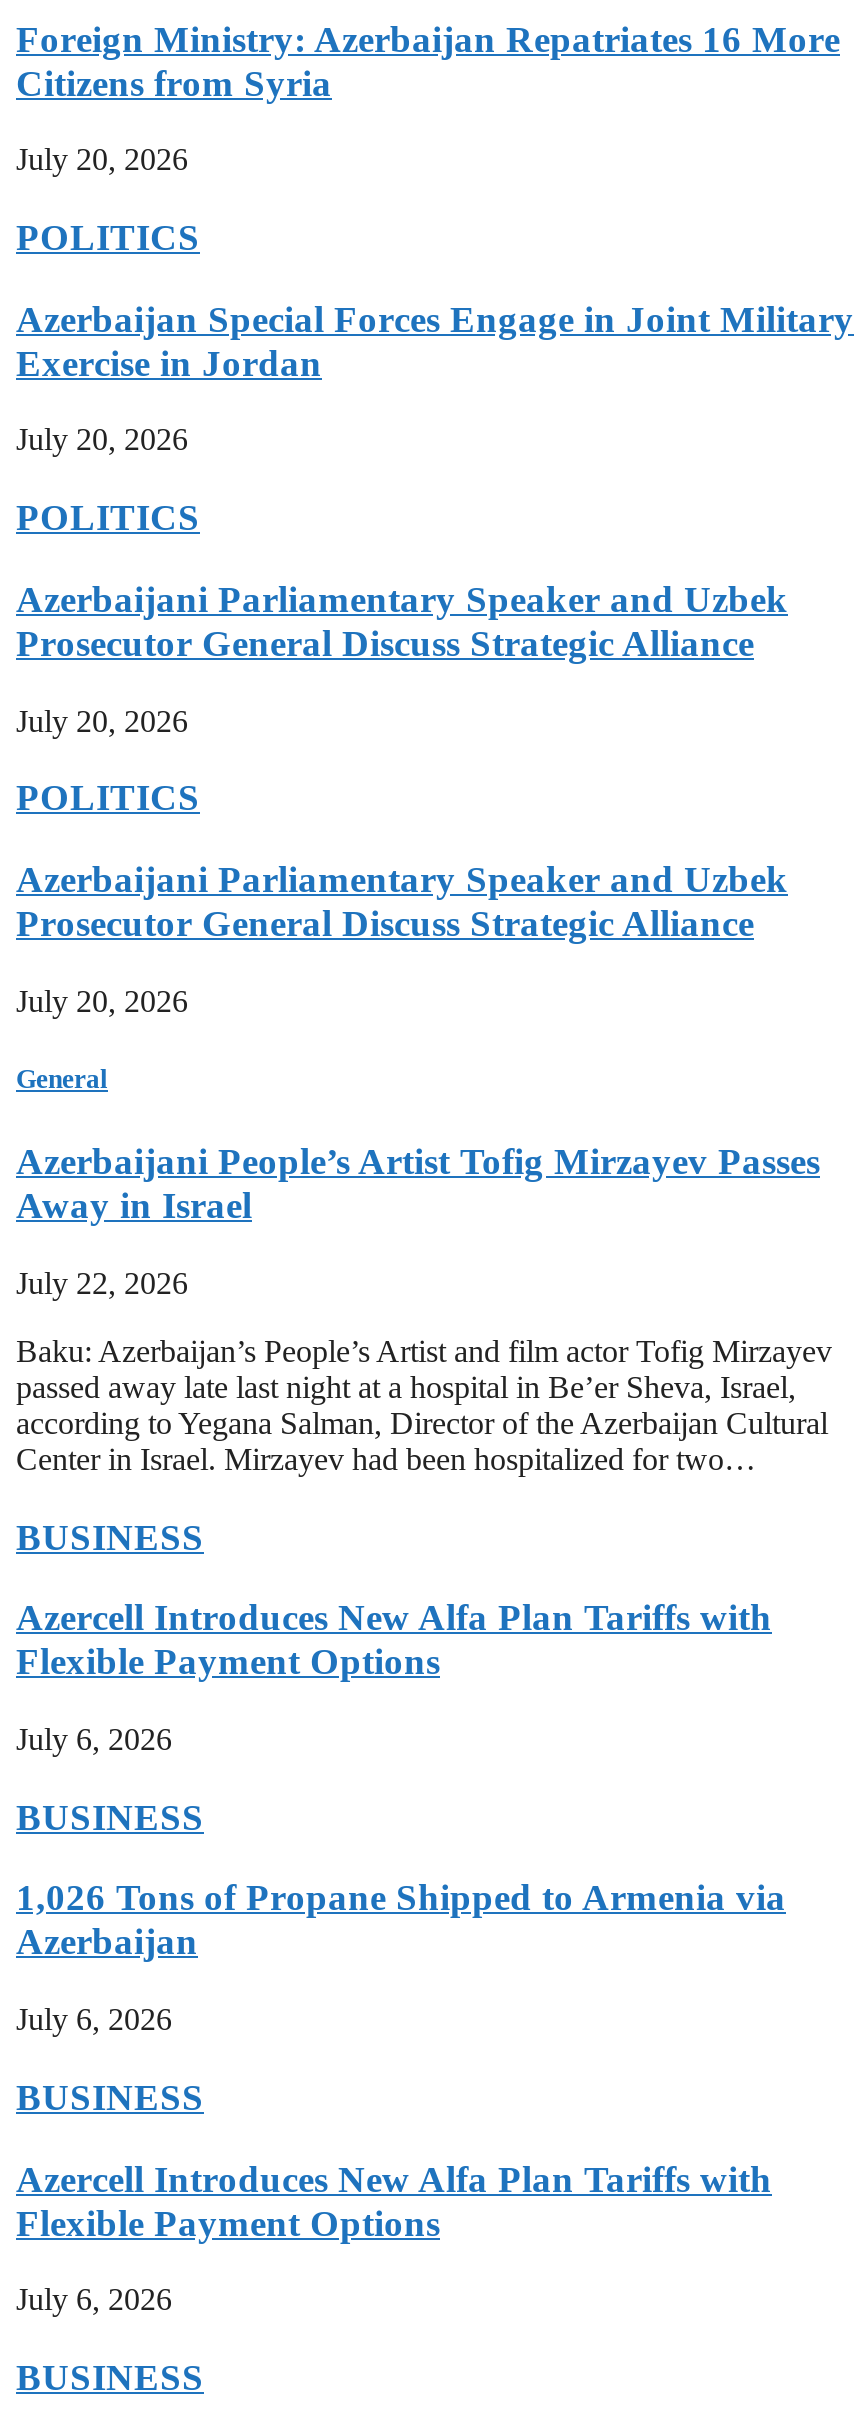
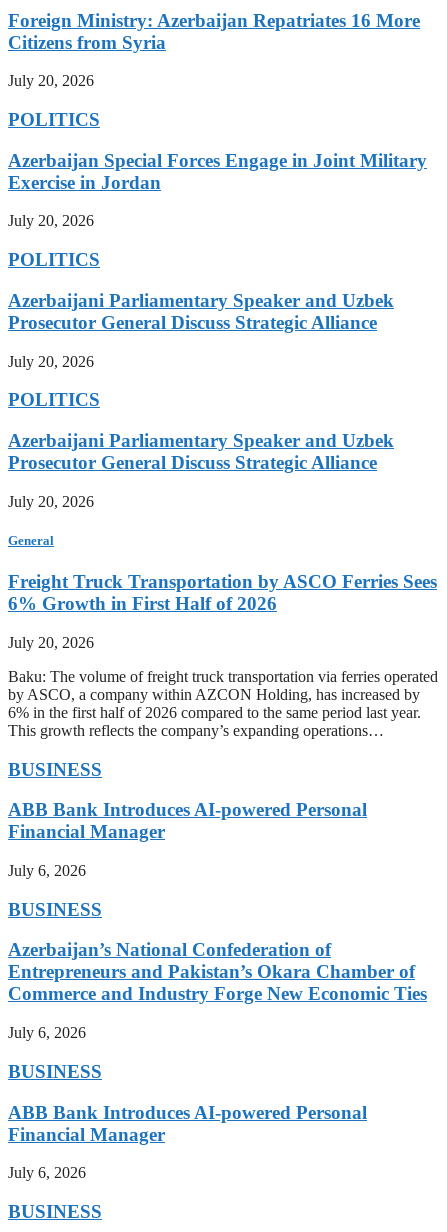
- Azerbaijani People’s Artist Tofig Mirzayev Passes
- Away in Israel
+ Freight Truck Transportation by ASCO Ferries Sees
+ 6% Growth in First Half of 2026

- July 22, 2026
+ July 20, 2026

- Baku: Azerbaijan’s People’s Artist and film actor Tofig Mirzayev
- passed away late last night at a hospital in Be’er Sheva, Israel,
- according to Yegana Salman, Director of the Azerbaijan Cultural
- Center in Israel. Mirzayev had been hospitalized for two…
+ Baku: The volume of freight truck transportation via ferries operated
+ by ASCO, a company within AZCON Holding, has increased by
+ 6% in the first half of 2026 compared to the same period last year.
+ This growth reflects the company’s expanding operations…

- Azercell Introduces New Alfa Plan Tariffs with
- Flexible Payment Options
+ ABB Bank Introduces AI-powered Personal
+ Financial Manager

- 1,026 Tons of Propane Shipped to Armenia via
- Azerbaijan
+ Azerbaijan’s National Confederation of
+ Entrepreneurs and Pakistan’s Okara Chamber of
+ Commerce and Industry Forge New Economic Ties

- Azercell Introduces New Alfa Plan Tariffs with
- Flexible Payment Options
+ ABB Bank Introduces AI-powered Personal
+ Financial Manager
